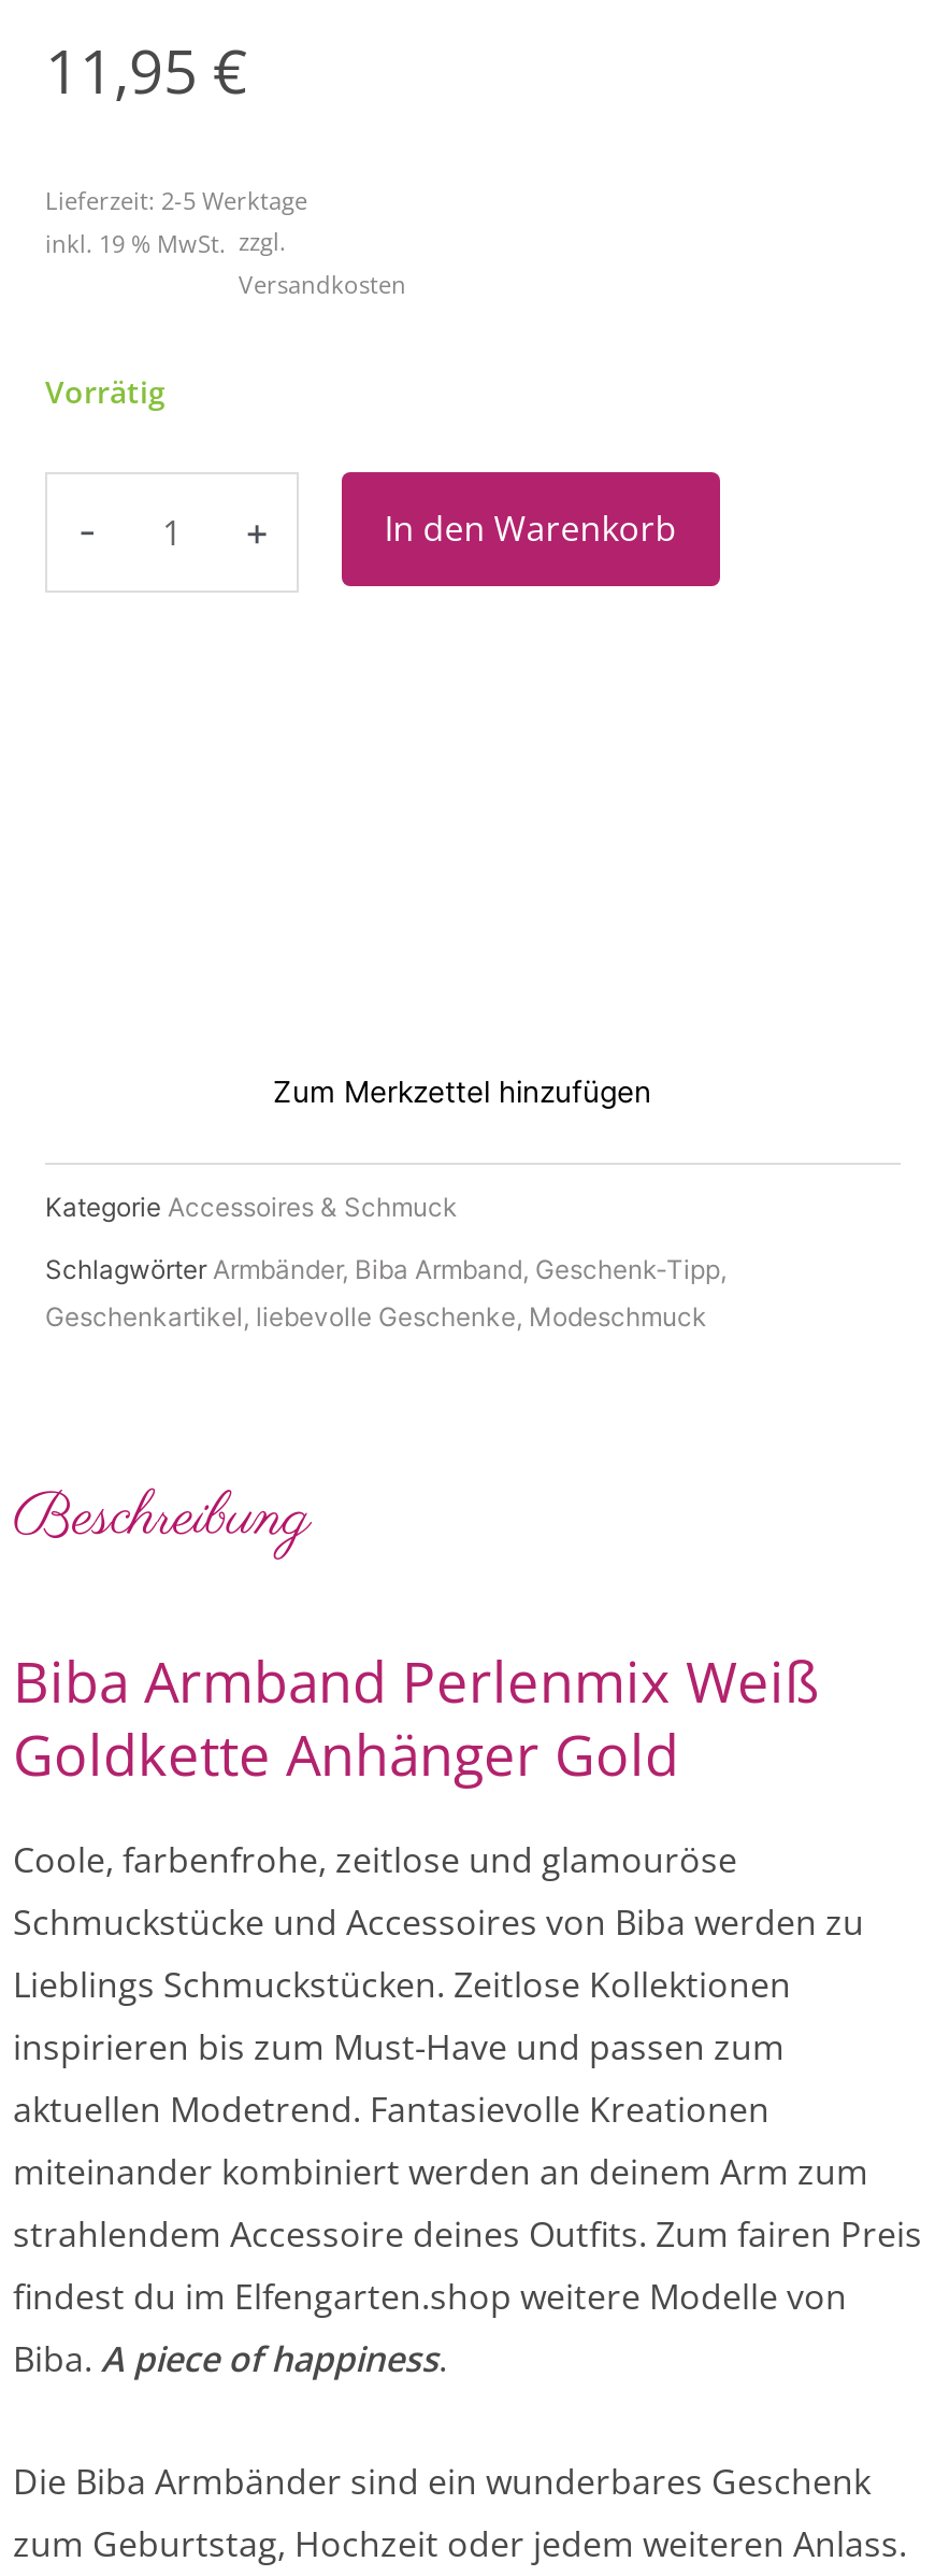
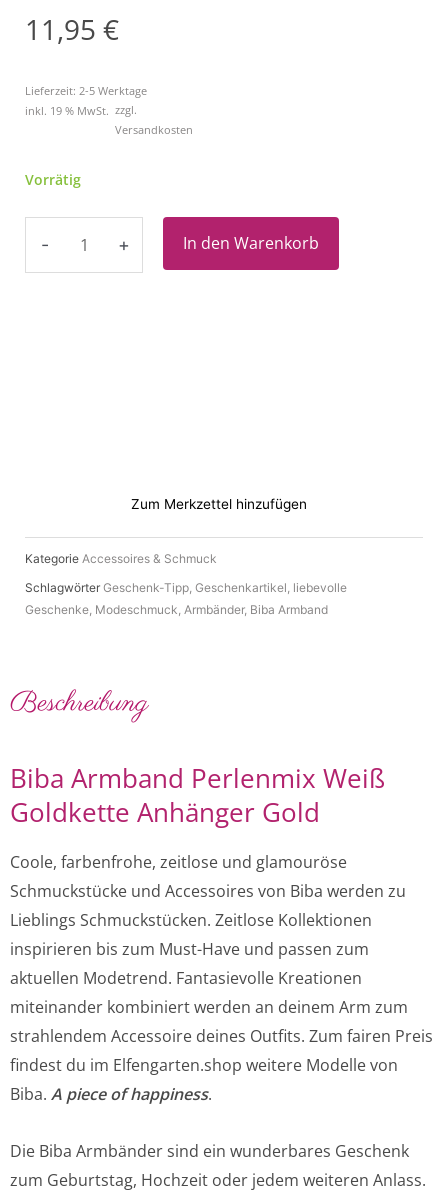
- Schlagwörter Armbänder, Biba Armband, Geschenk-Tipp,
+ Schlagwörter Geschenk-Tipp, Geschenkartikel, liebevolle

- Geschenkartikel, liebevolle Geschenke, Modeschmuck
+ Geschenke, Modeschmuck, Armbänder, Biba Armband
